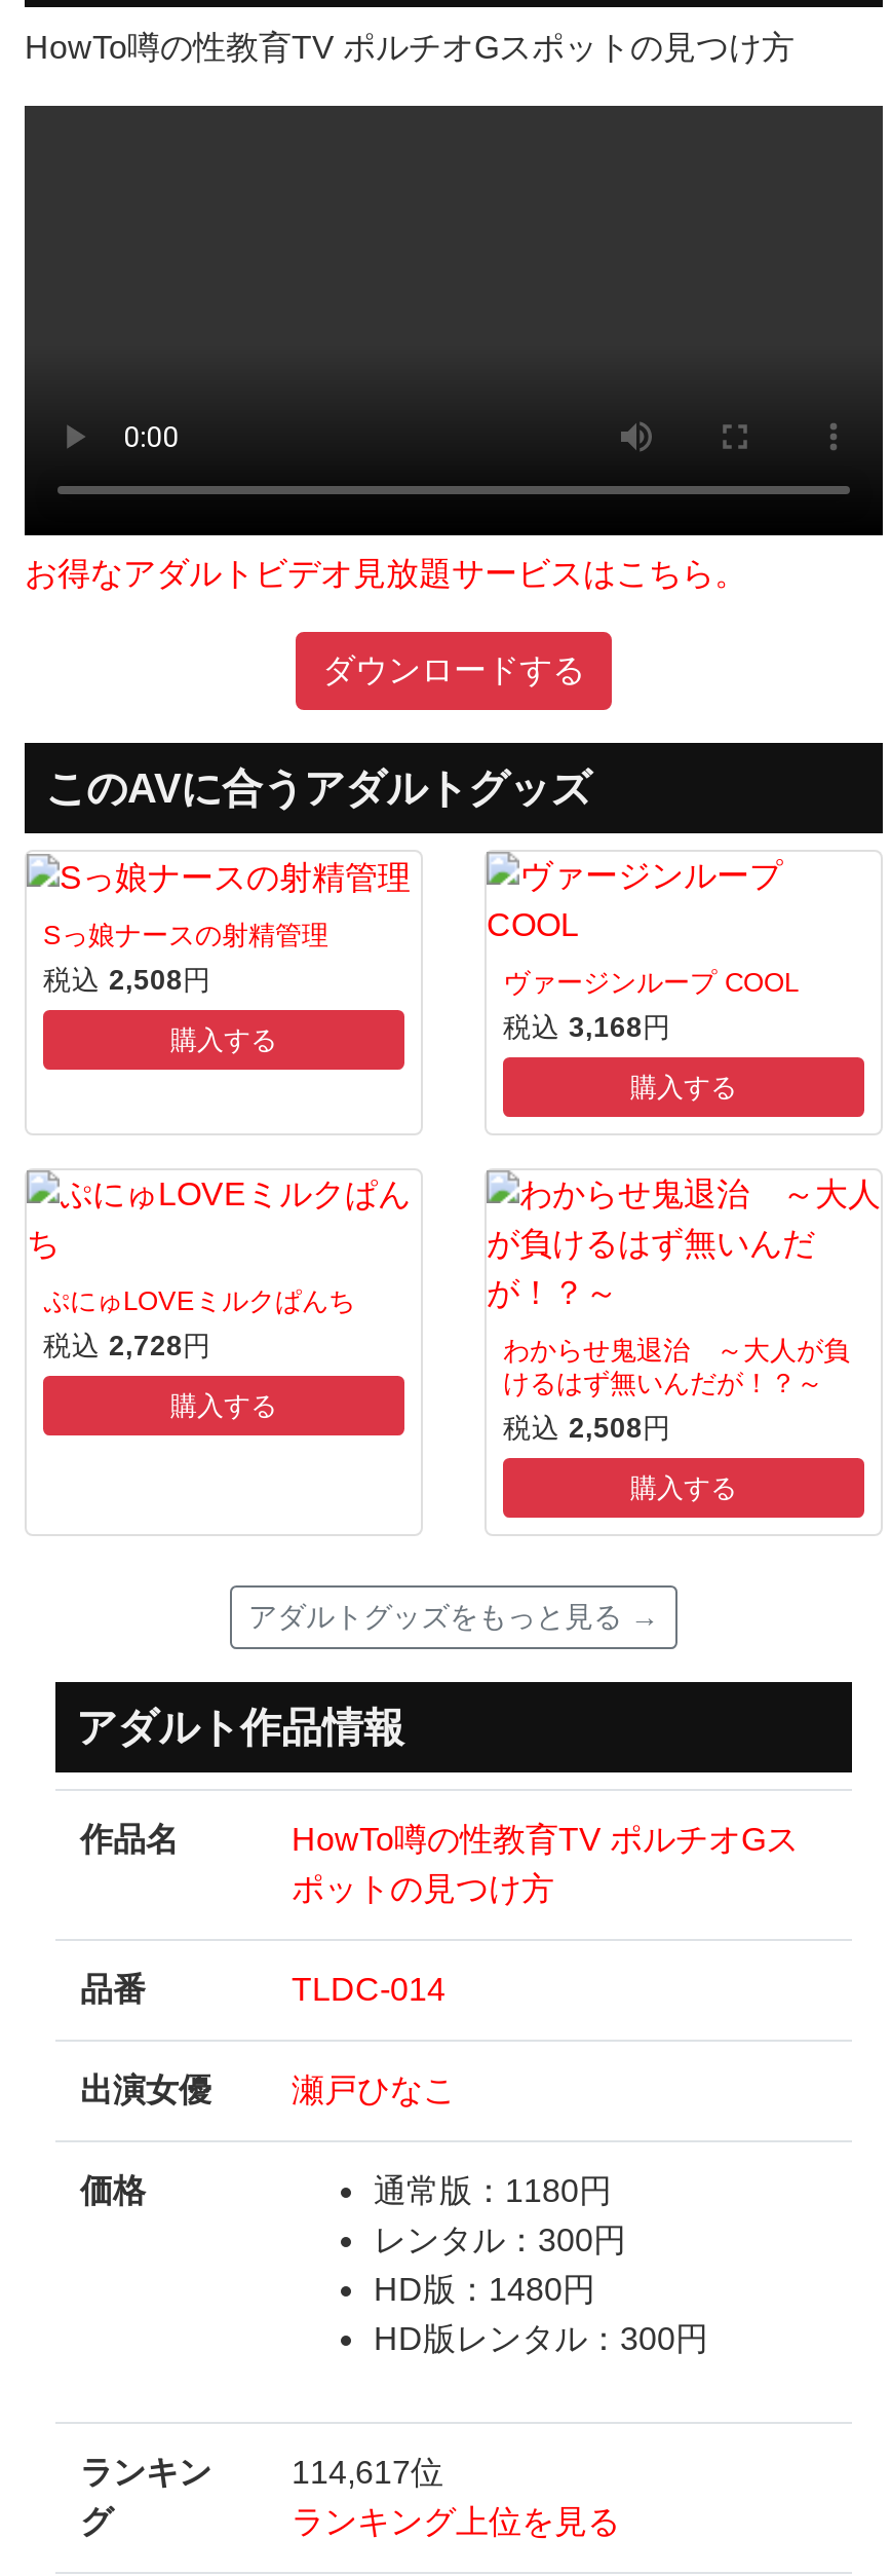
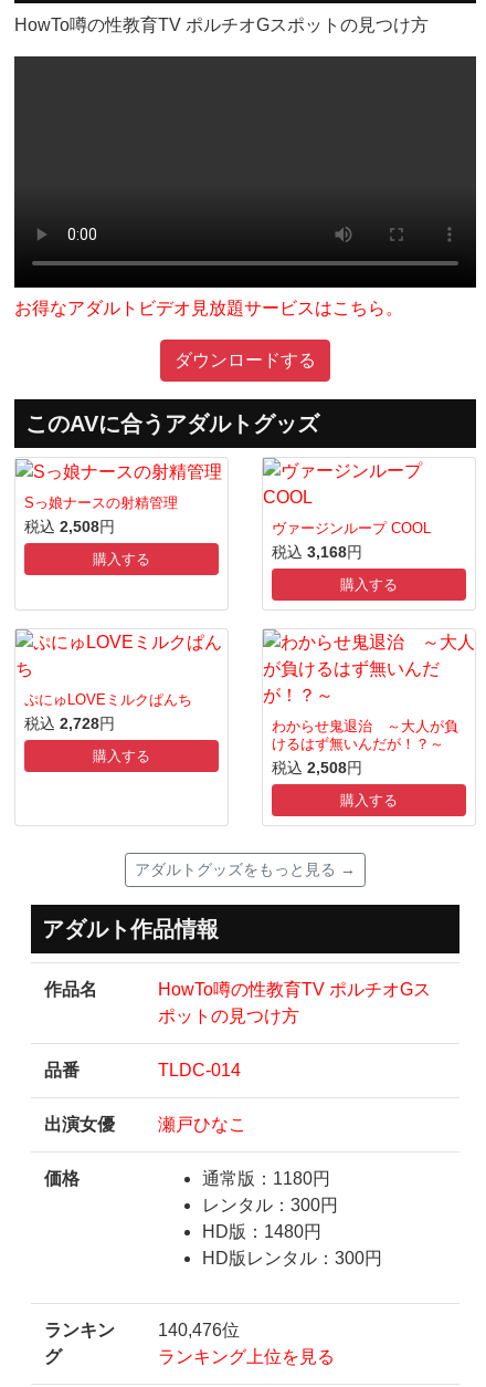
- 114,617位
+ 140,476位
